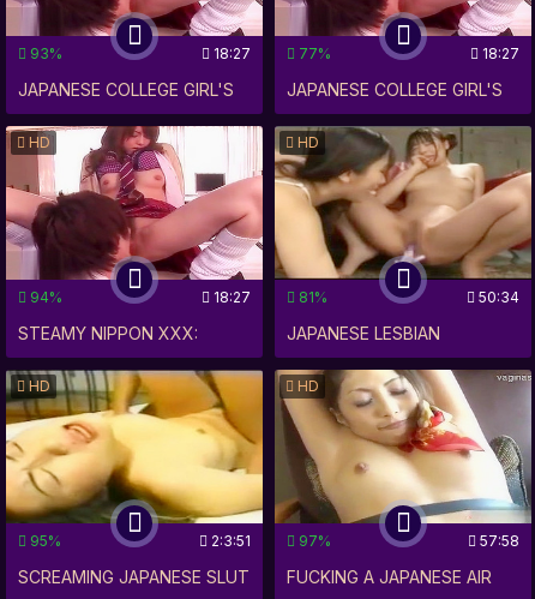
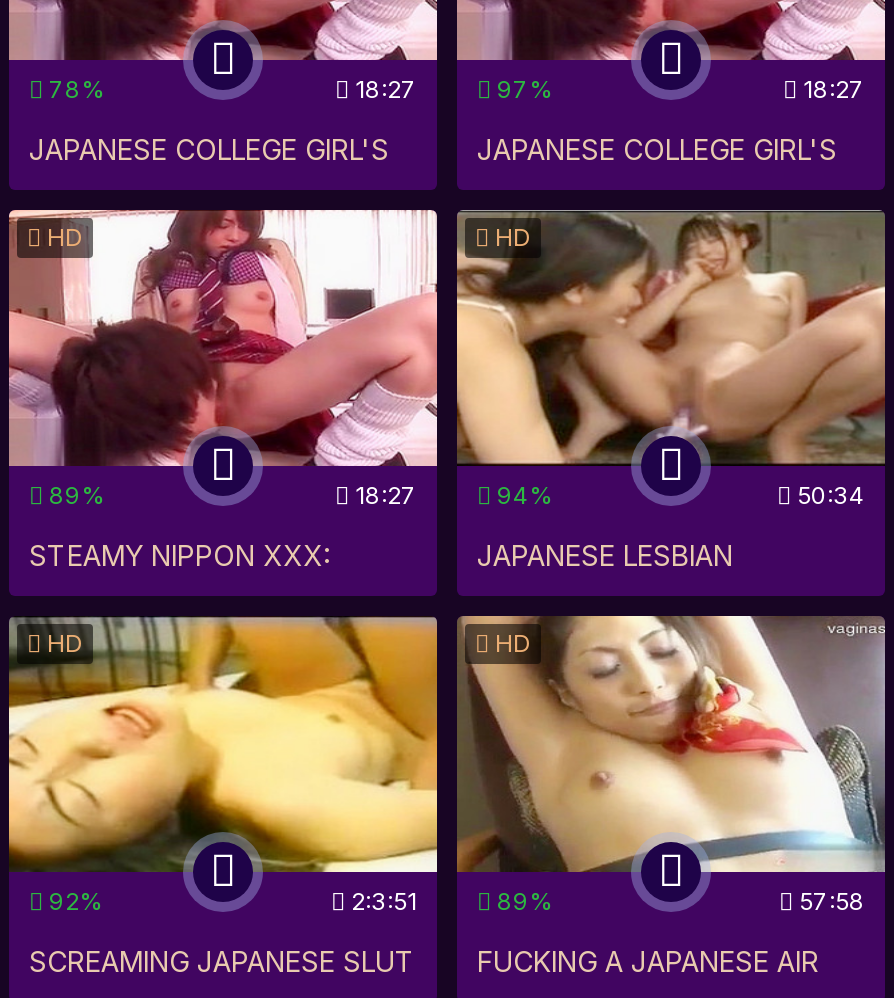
- 93%
+ 78%

- 77%
+ 97%

- 94%
+ 89%

- 81%
+ 94%

- 95%
+ 92%

- 97%
+ 89%
